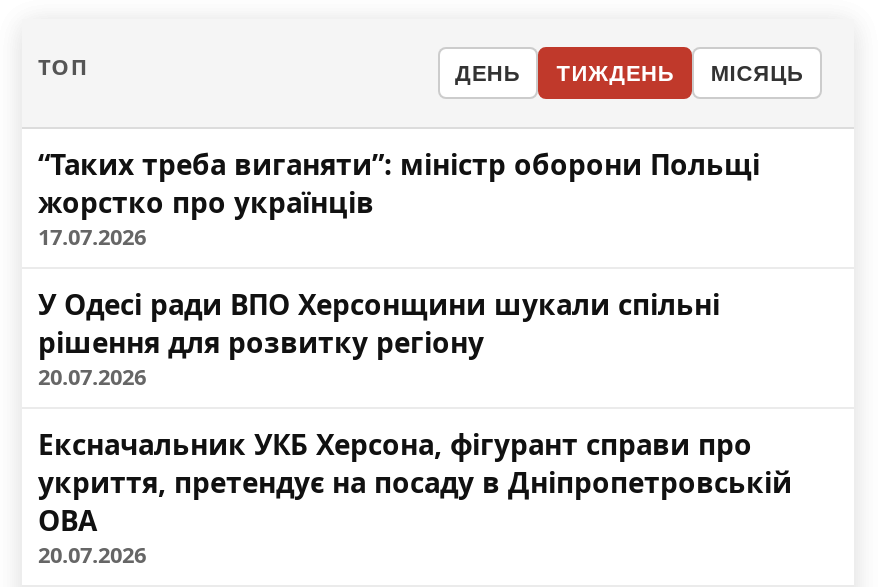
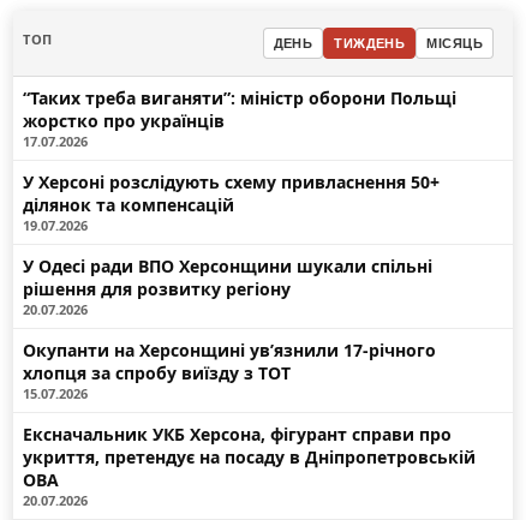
+ У Херсоні розслідують схему привласнення 50+
+ ділянок та компенсацій
+ 19.07.2026

+ Окупанти на Херсонщині ув’язнили 17-річного
+ хлопця за спробу виїзду з ТОТ
+ 15.07.2026
